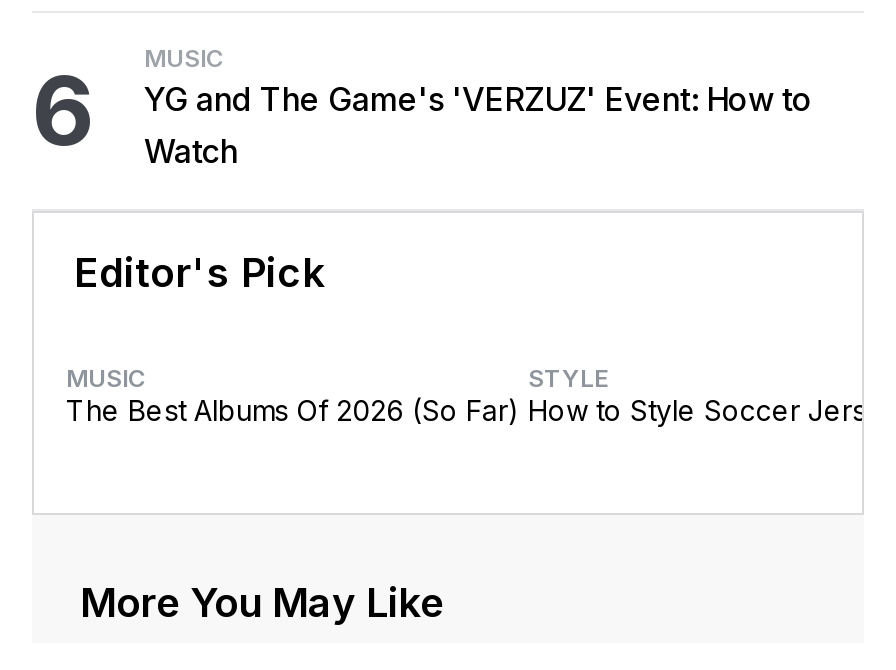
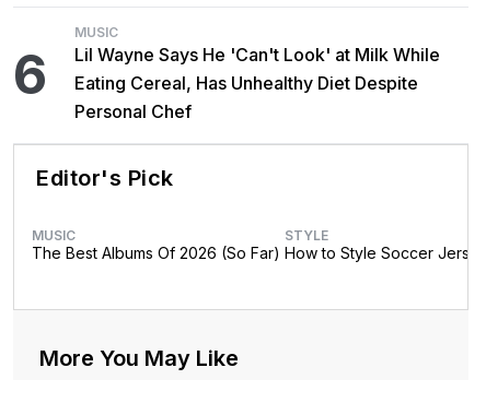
- YG and The Game's 'VERZUZ' Event: How to
- Watch
+ Lil Wayne Says He 'Can't Look' at Milk While
+ Eating Cereal, Has Unhealthy Diet Despite
+ Personal Chef
